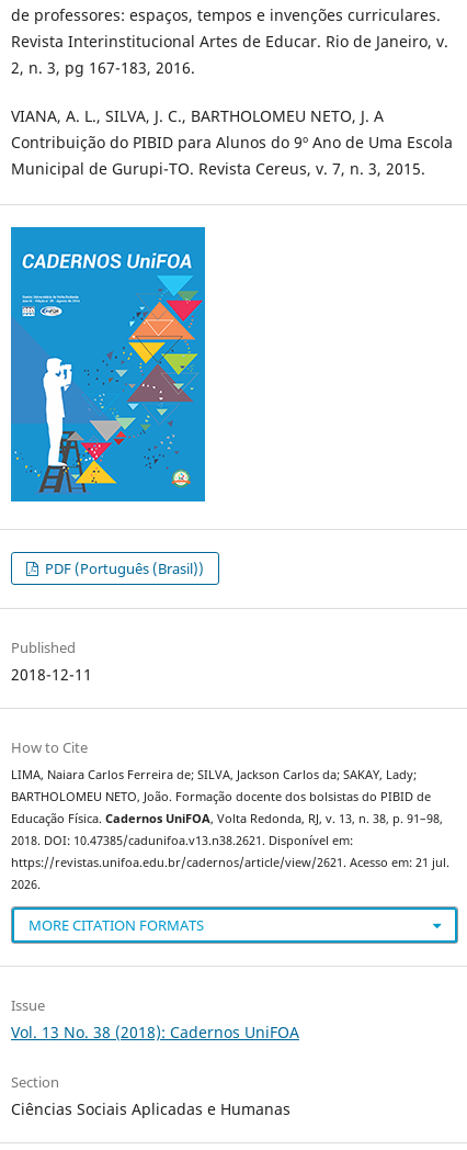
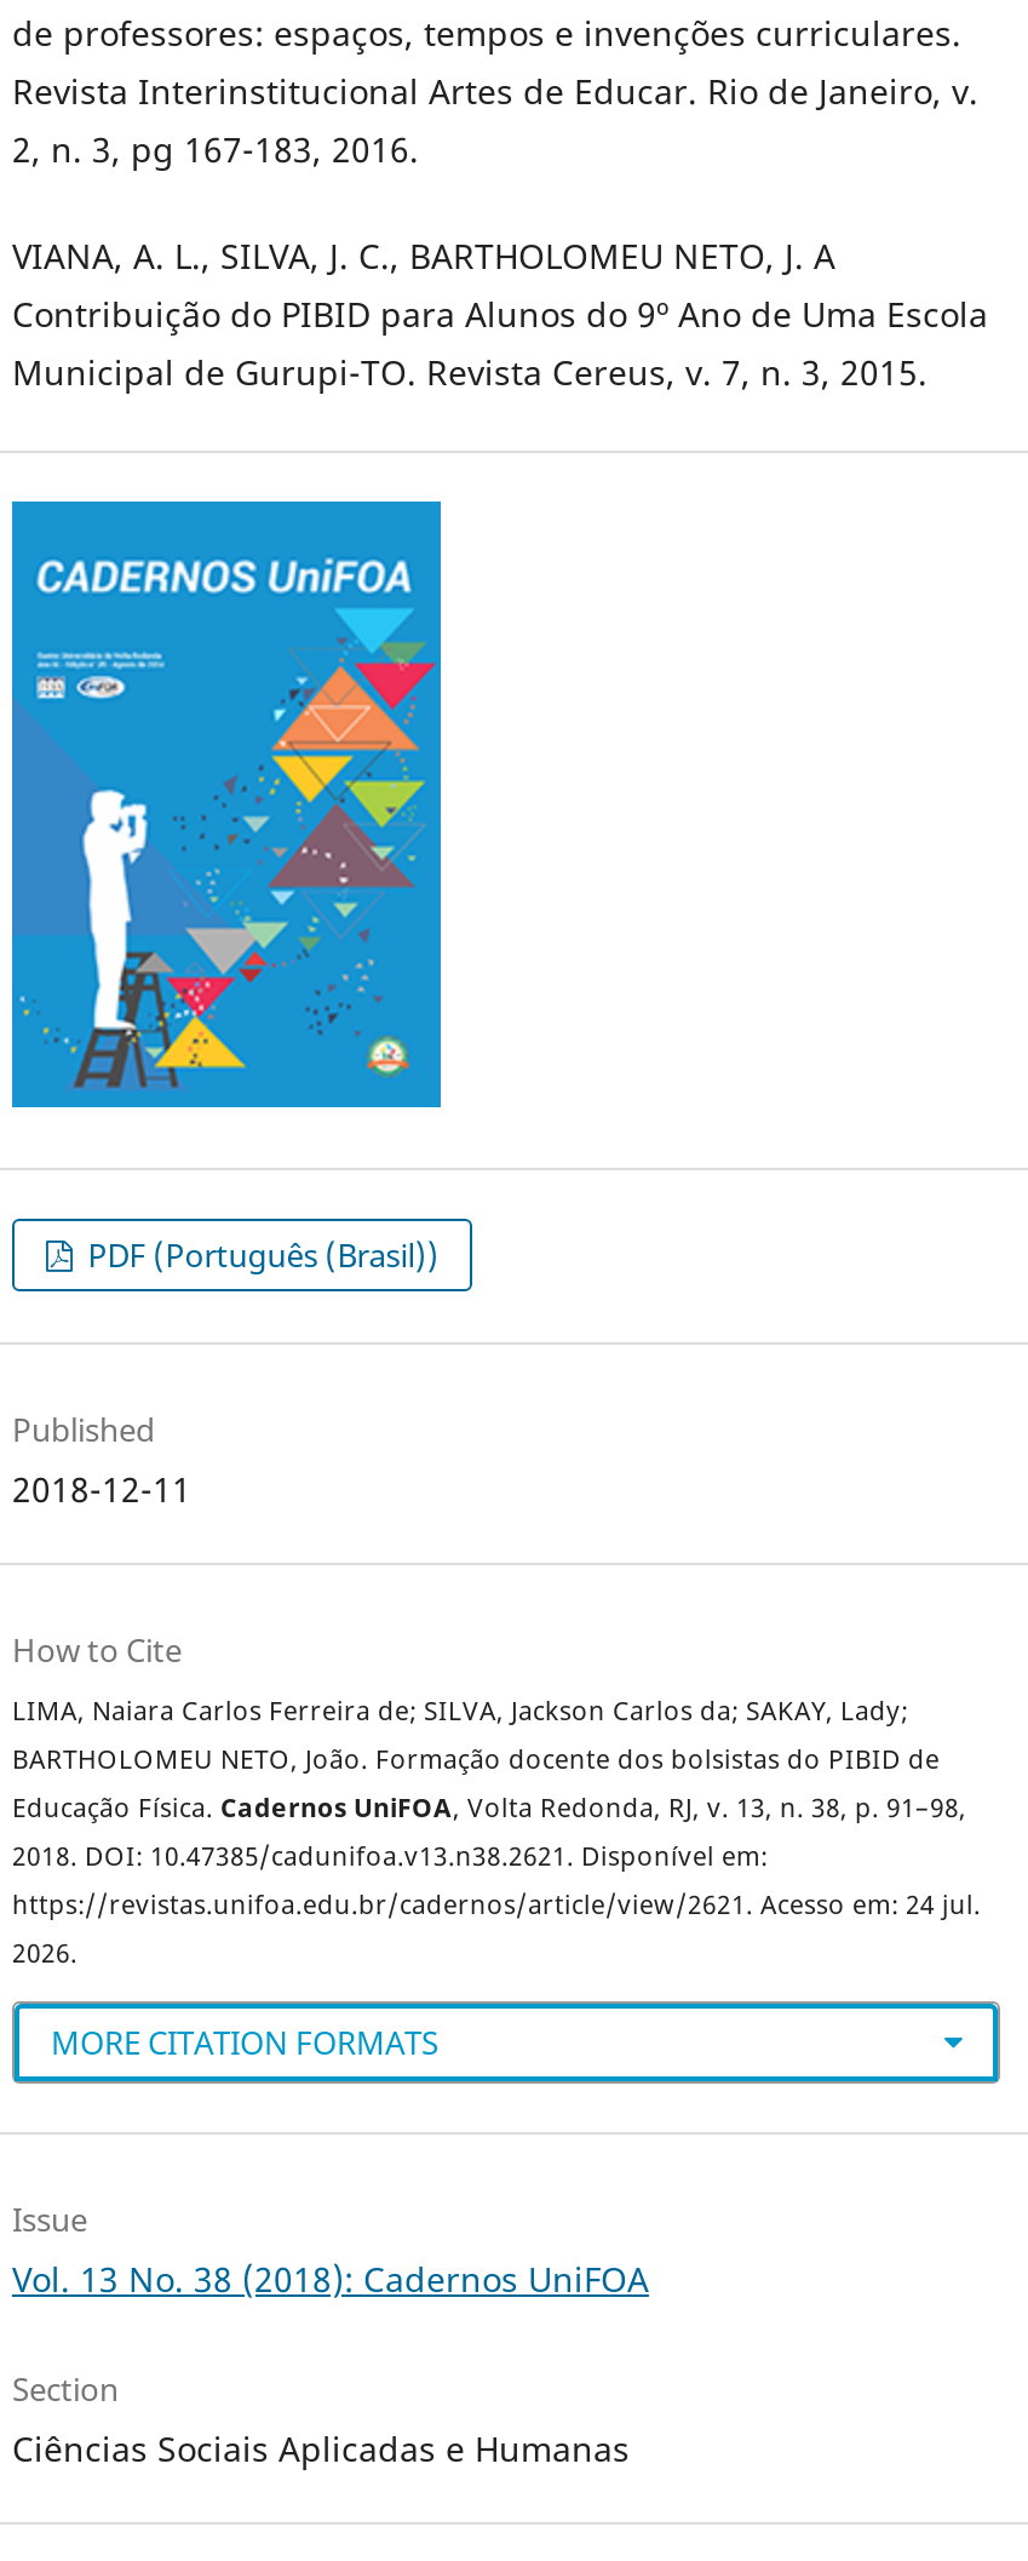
- https://revistas.unifoa.edu.br/cadernos/article/view/2621. Acesso em: 21 jul.
+ https://revistas.unifoa.edu.br/cadernos/article/view/2621. Acesso em: 24 jul.
